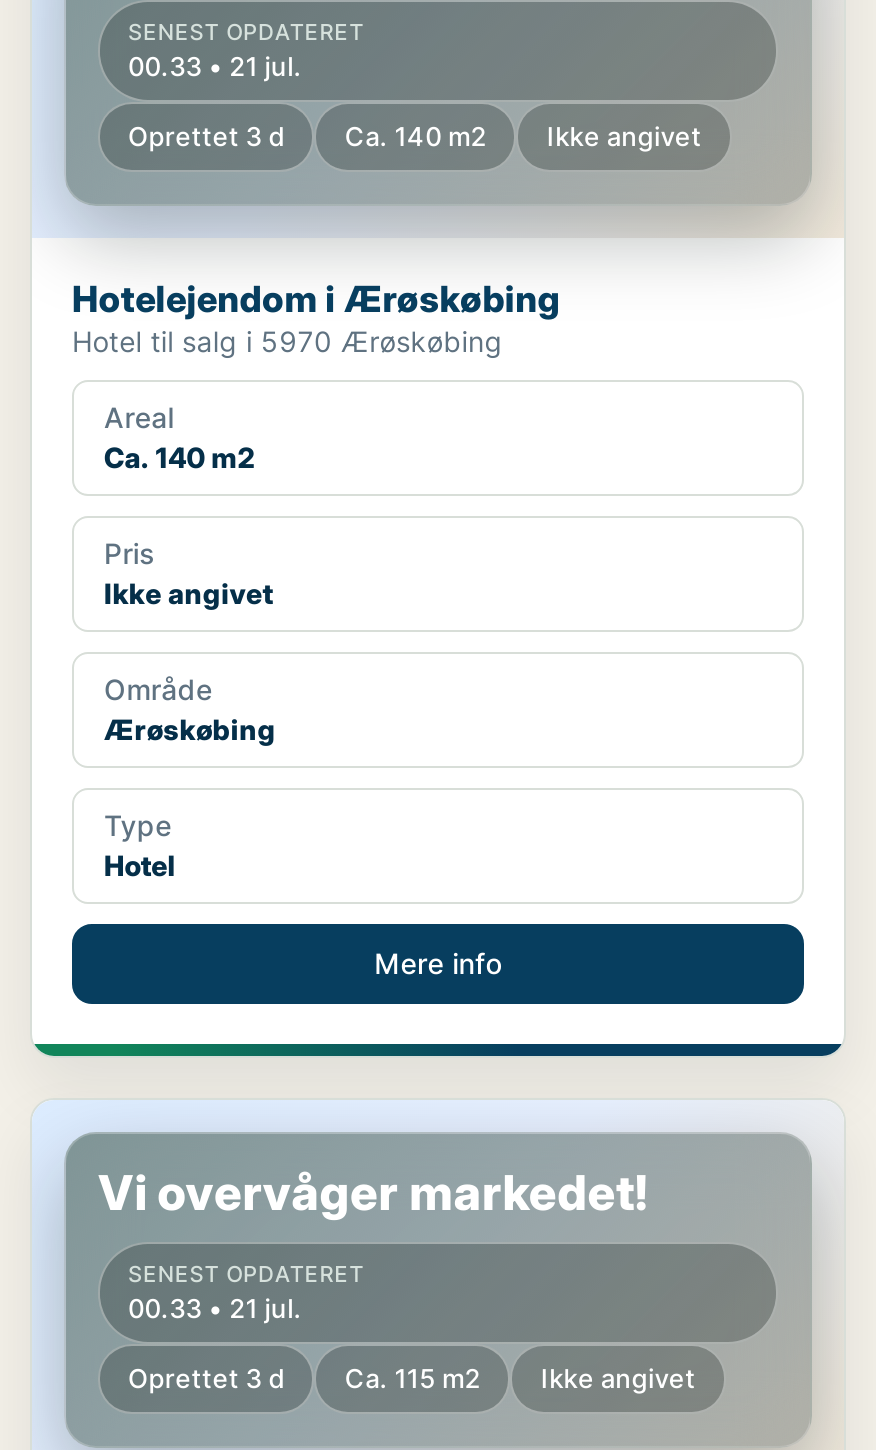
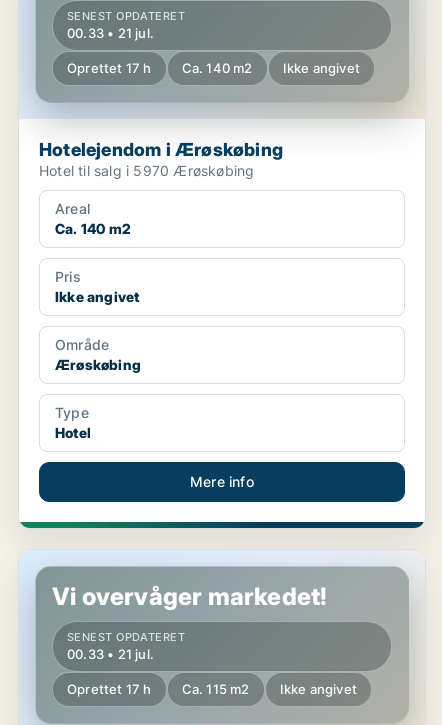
- Oprettet 3 d Ca. 140 m2 Ikke angivet
+ Oprettet 17 h Ca. 140 m2 Ikke angivet

- Oprettet 3 d Ca. 115 m2 Ikke angivet
+ Oprettet 17 h Ca. 115 m2 Ikke angivet
